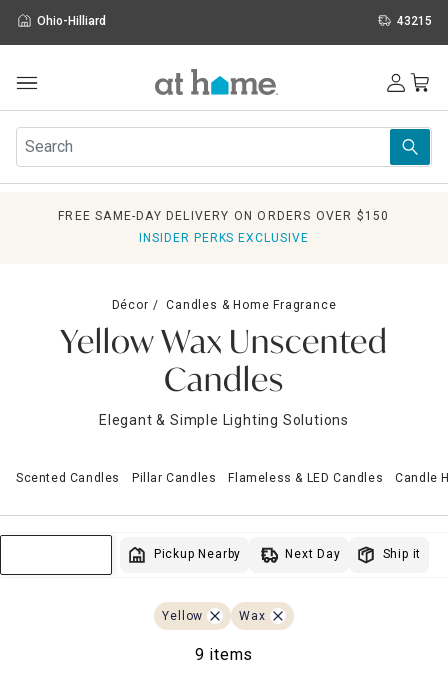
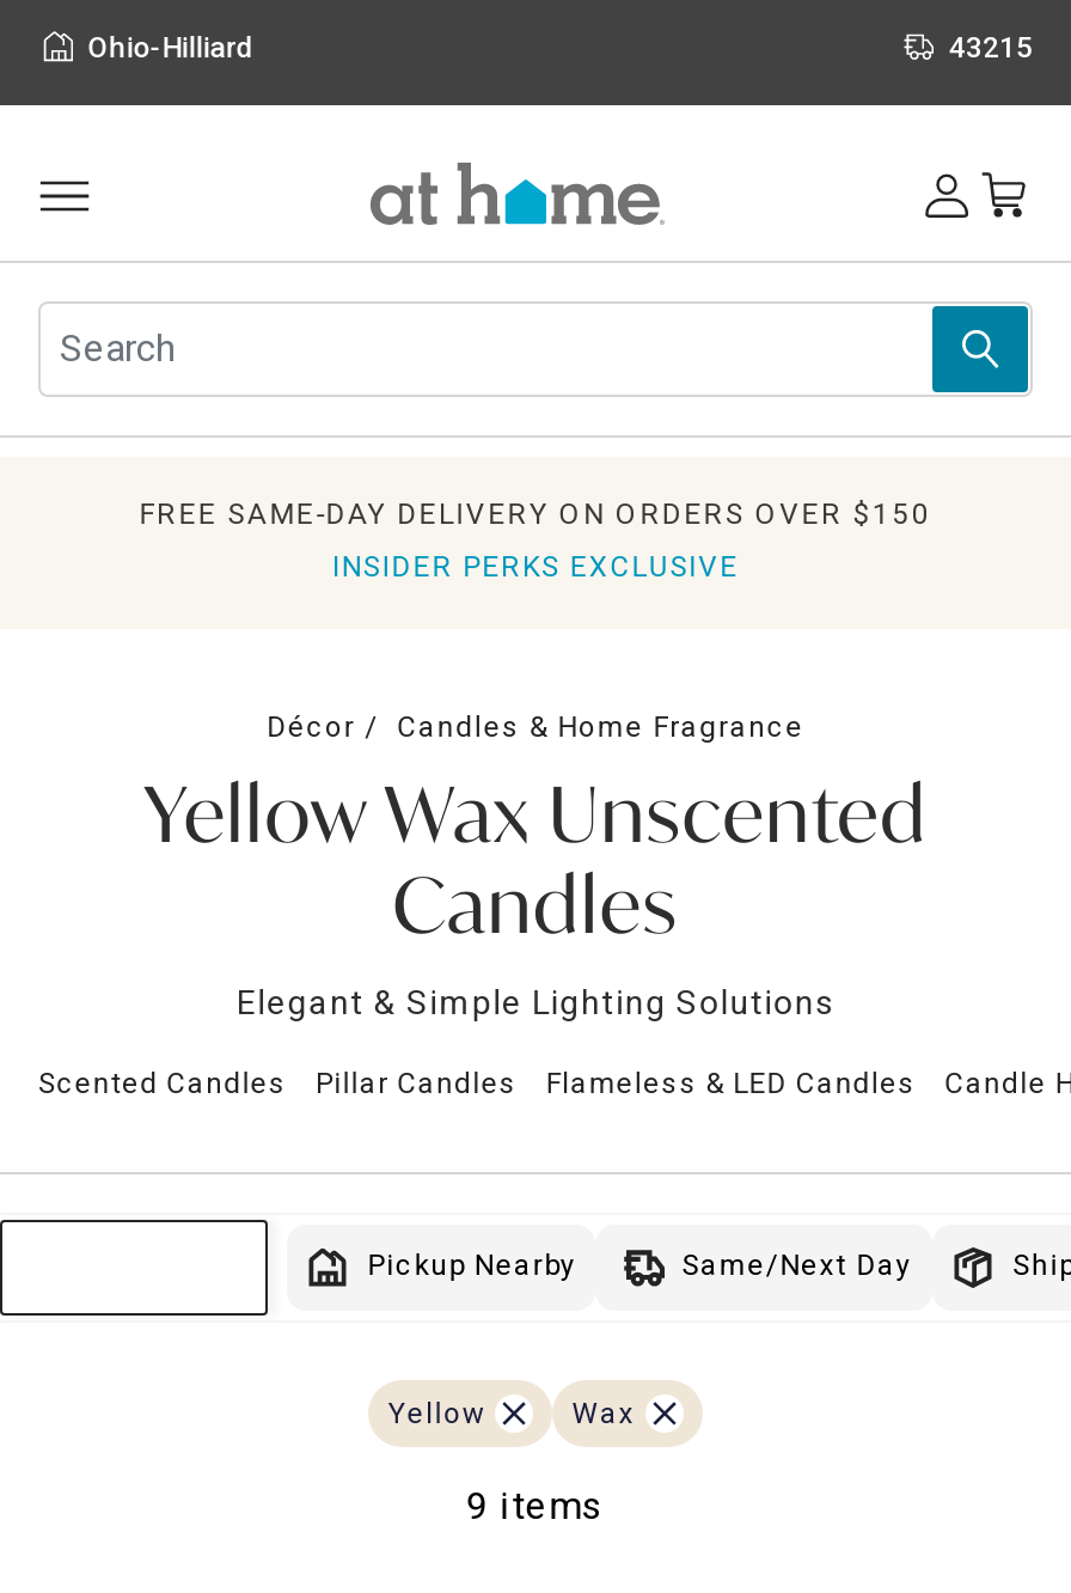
- Next Day
+ Same/Next Day
